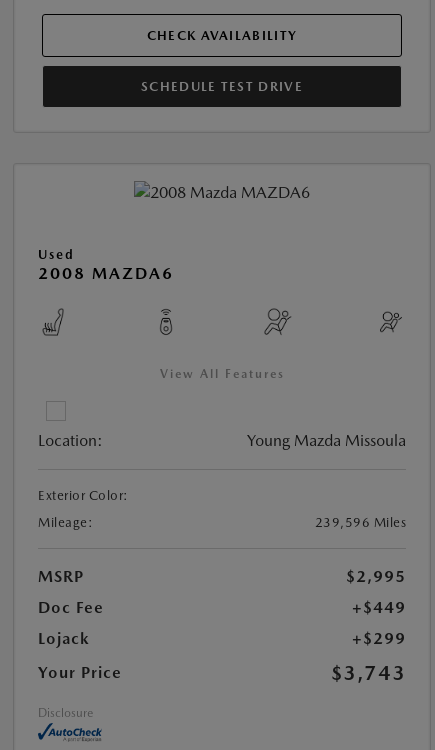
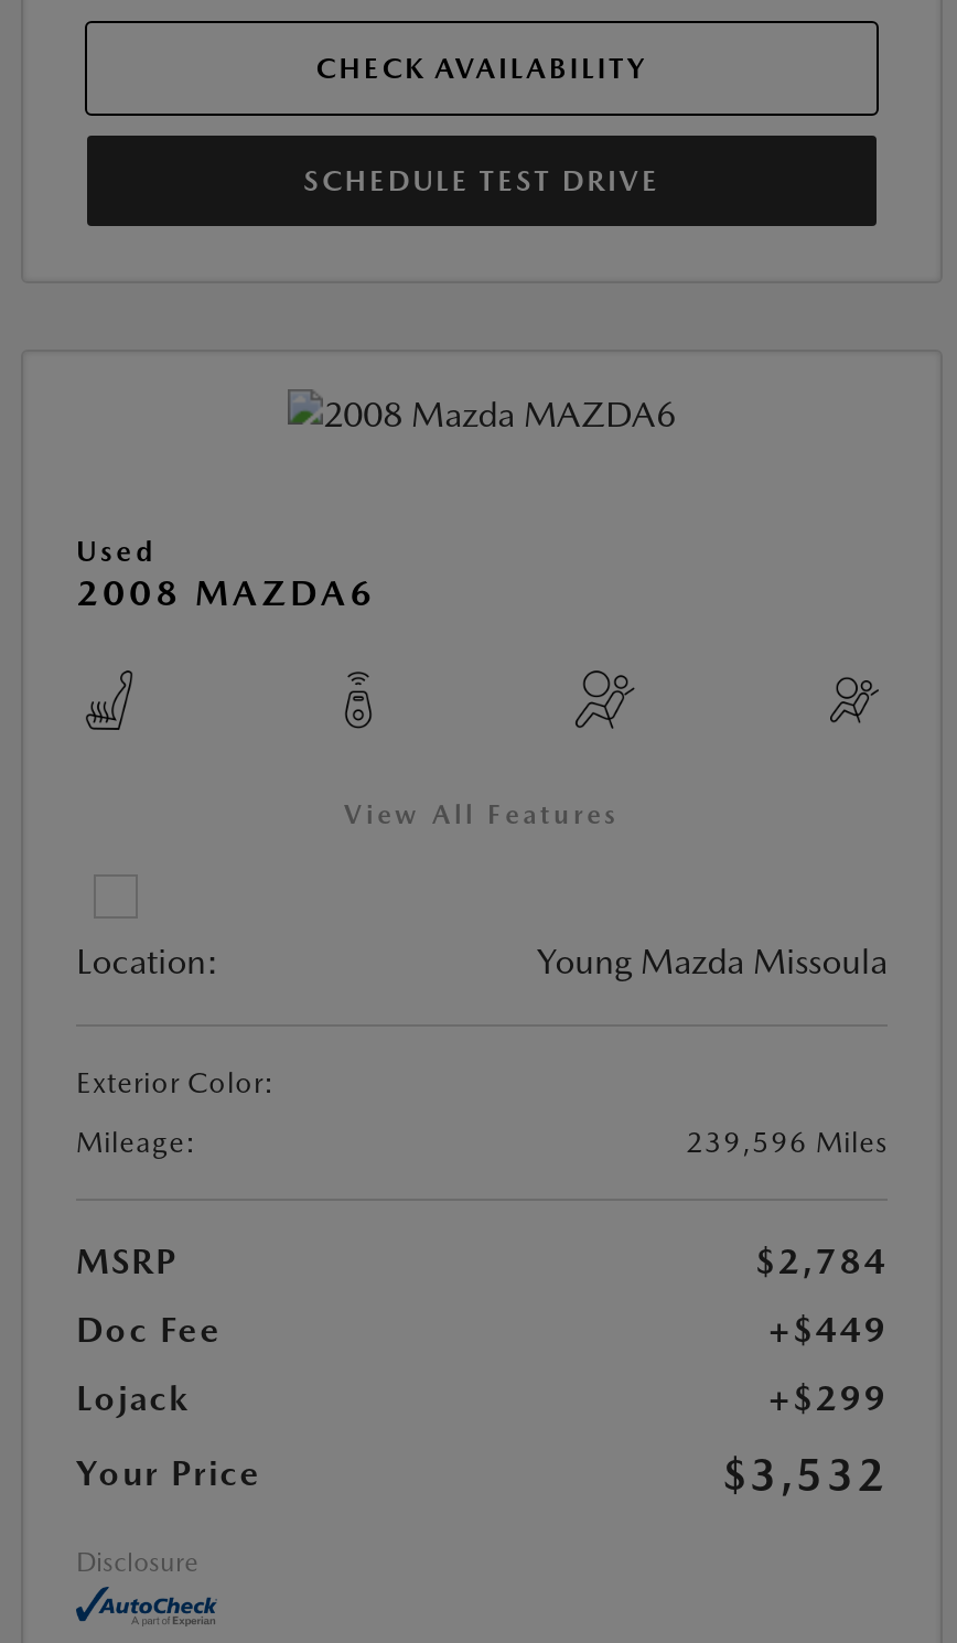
- $2,995
+ $2,784

- $3,743
+ $3,532
